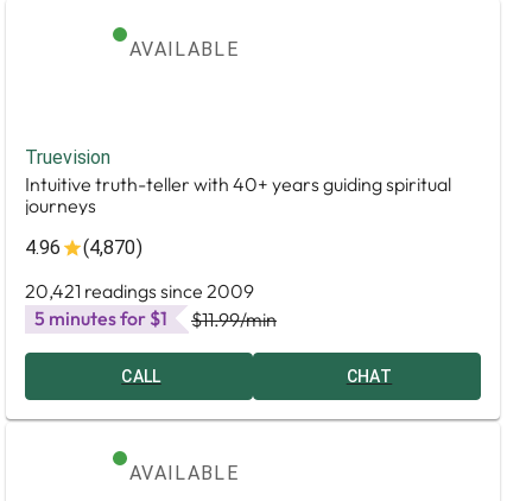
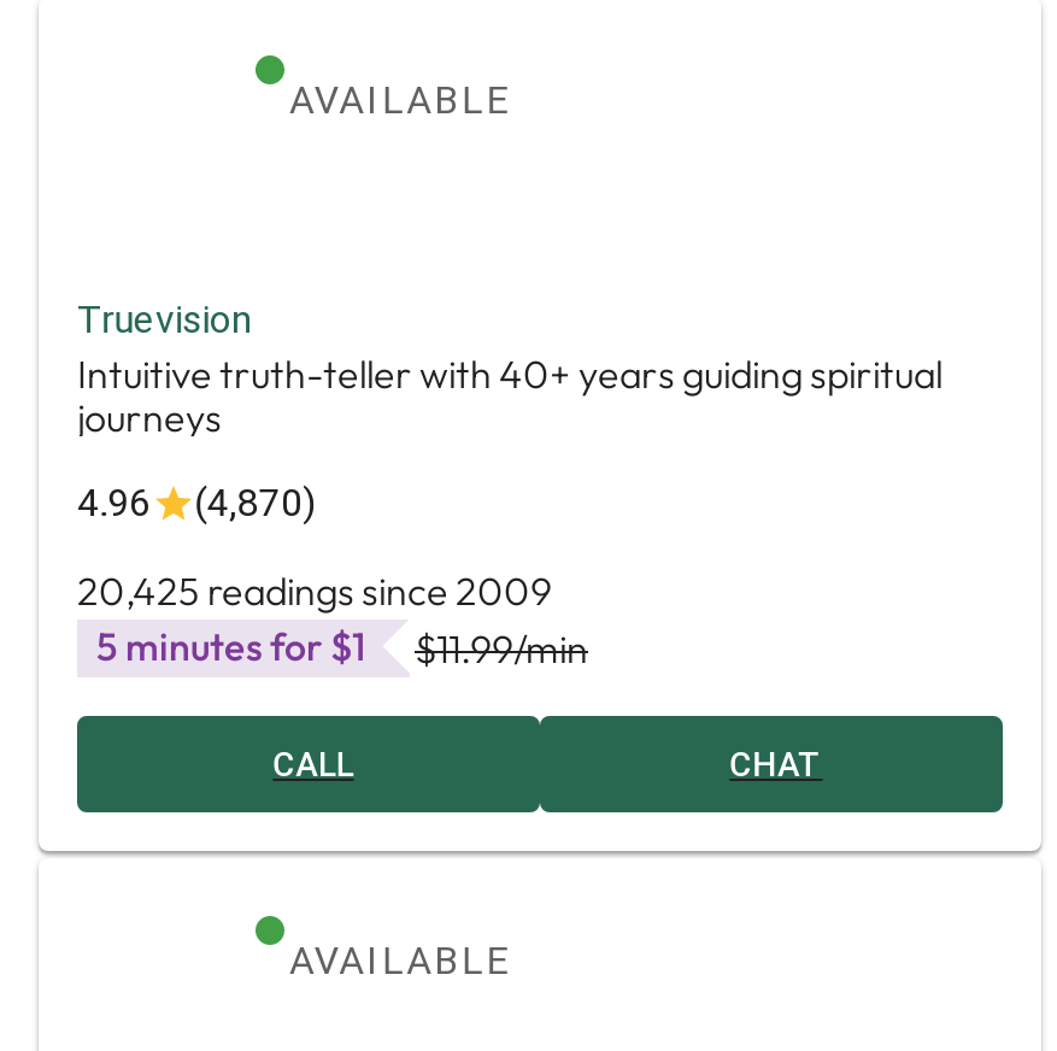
- 20,421 readings since 2009
+ 20,425 readings since 2009
